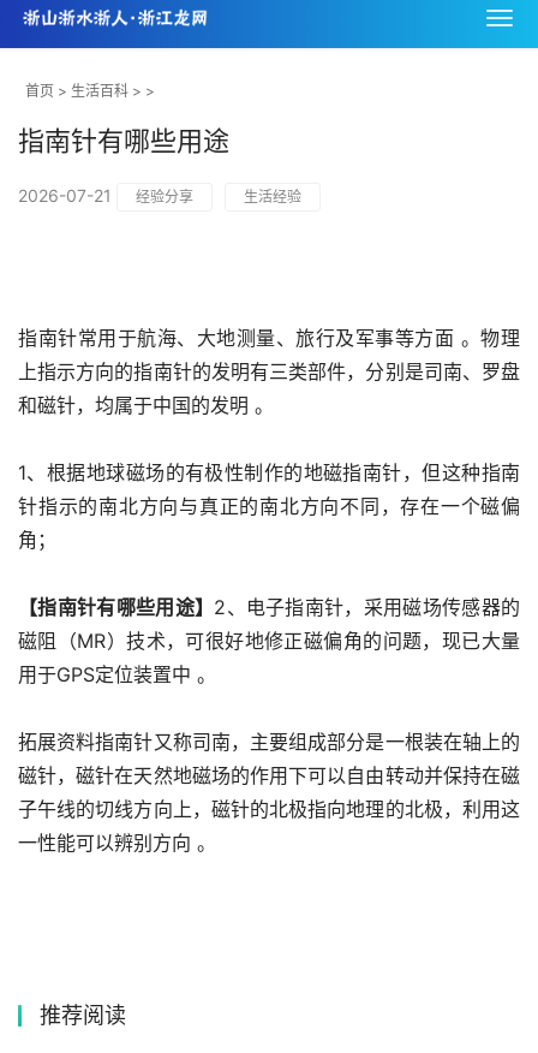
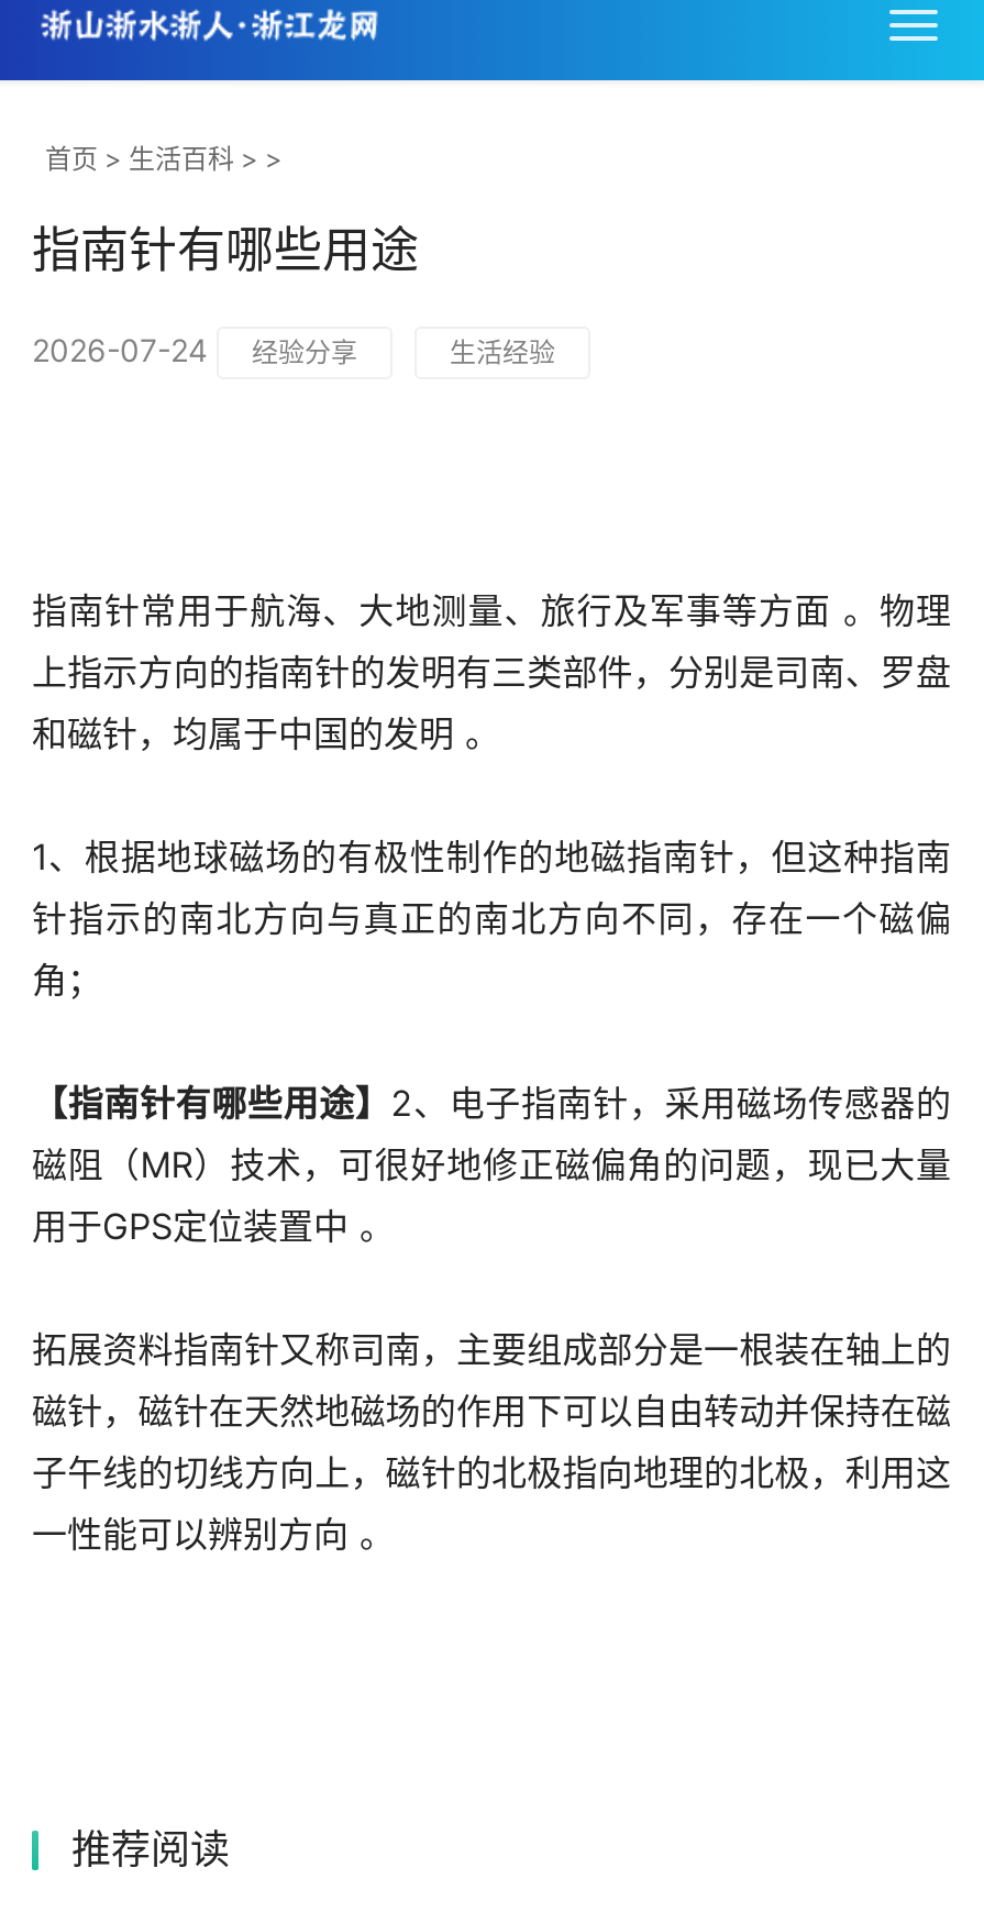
- 2026-07-21 经验分享
+ 2026-07-24 经验分享
